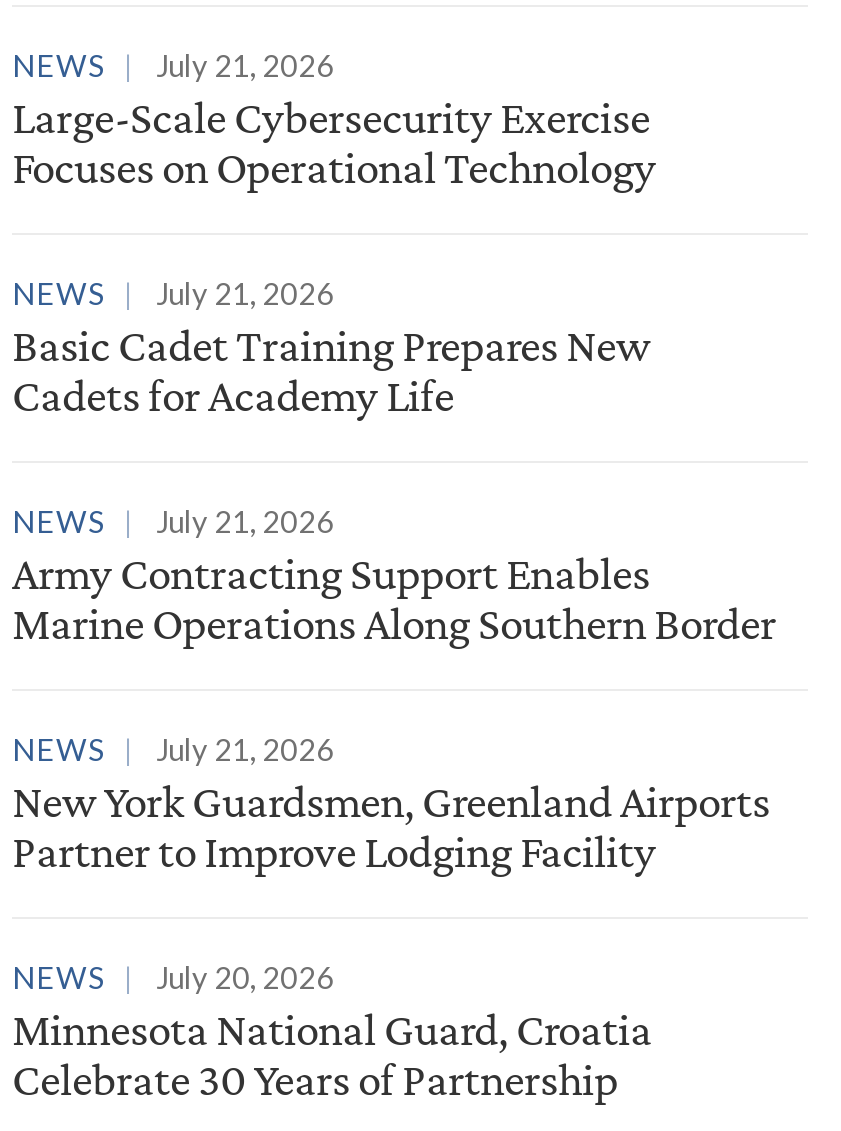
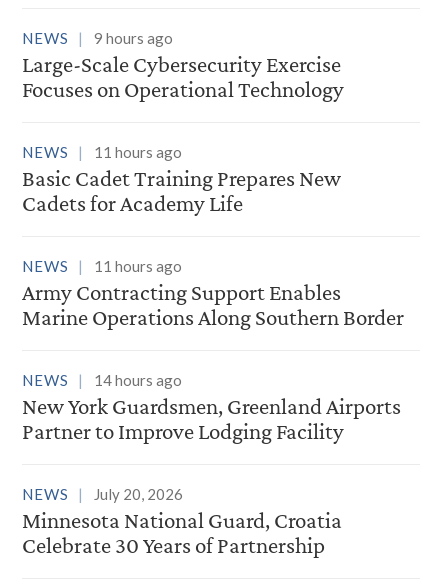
- NEWS July 21, 2026
+ NEWS 9 hours ago

- NEWS July 21, 2026
+ NEWS 11 hours ago

- NEWS July 21, 2026
+ NEWS 11 hours ago

- NEWS July 21, 2026
+ NEWS 14 hours ago
